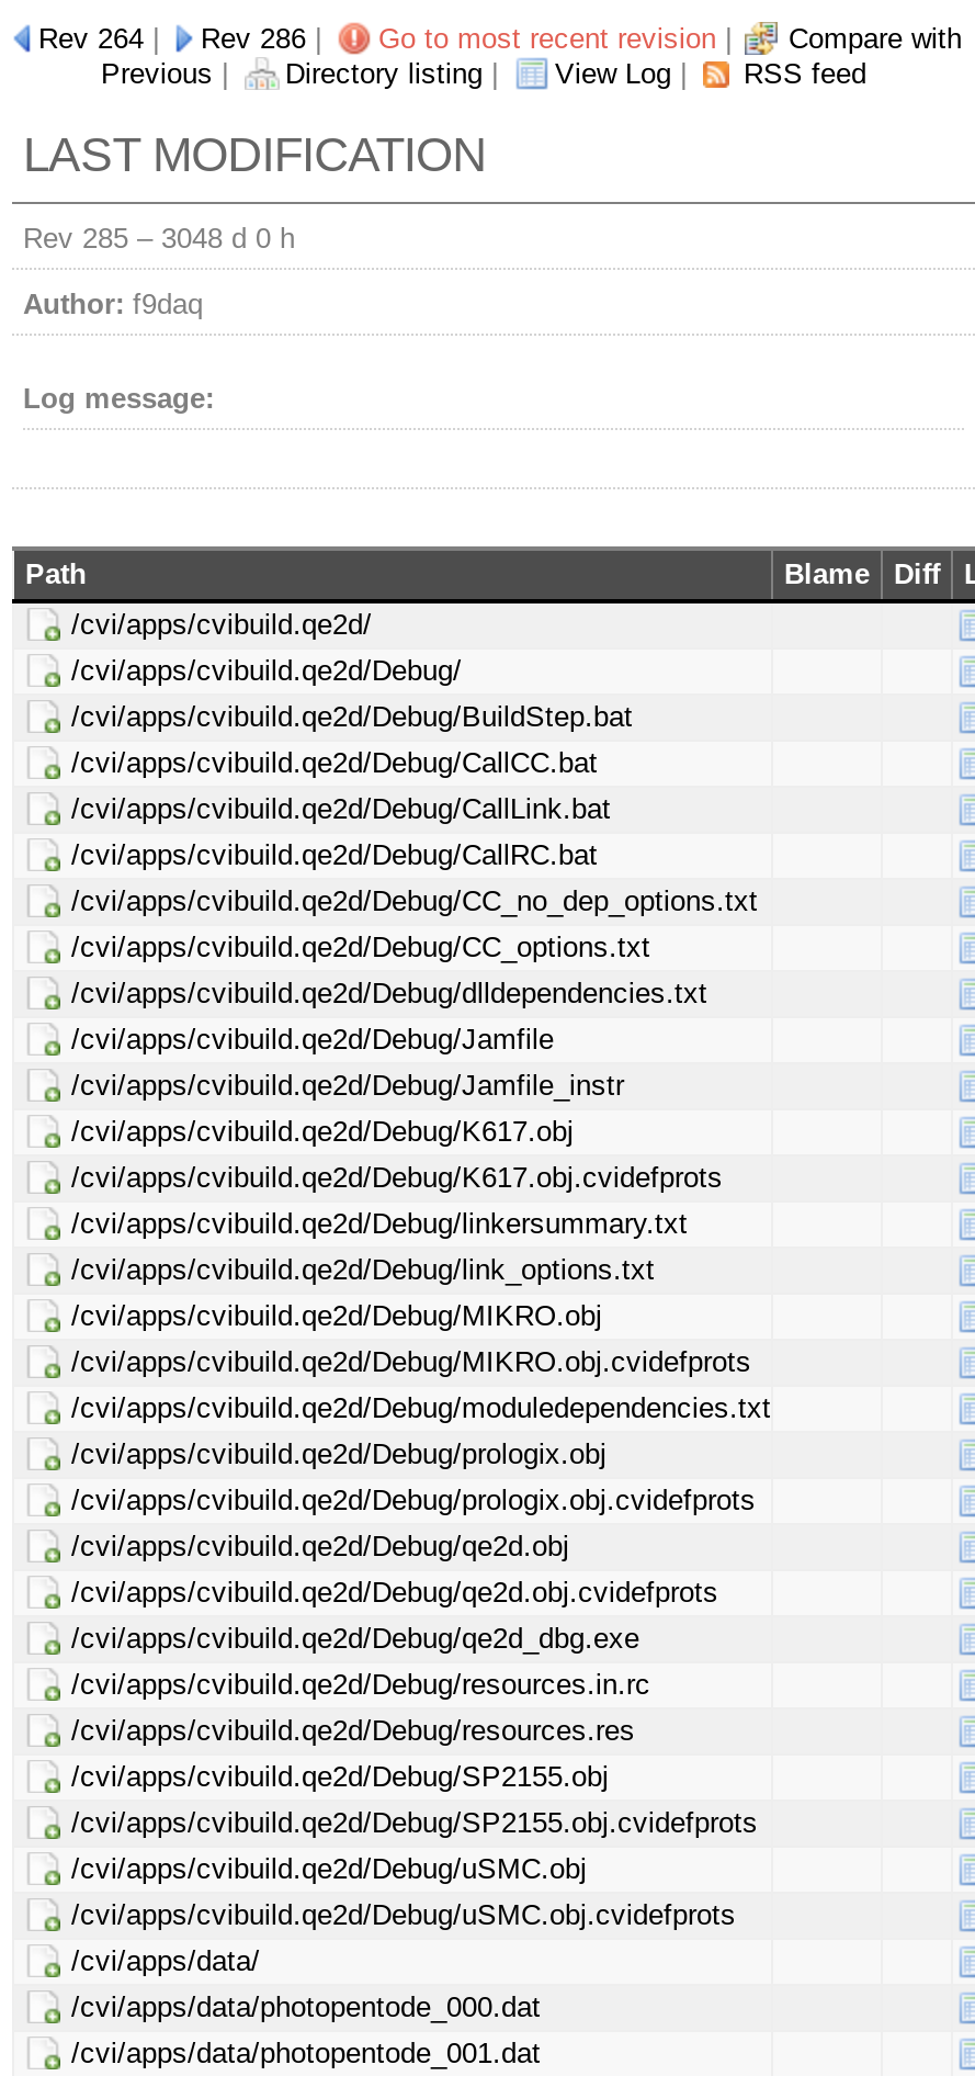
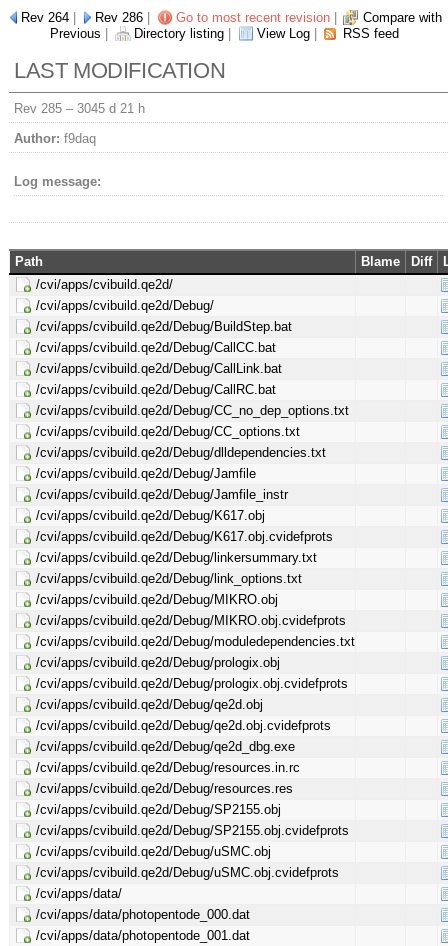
- Rev 285 – 3048 d 0 h
+ Rev 285 – 3045 d 21 h
